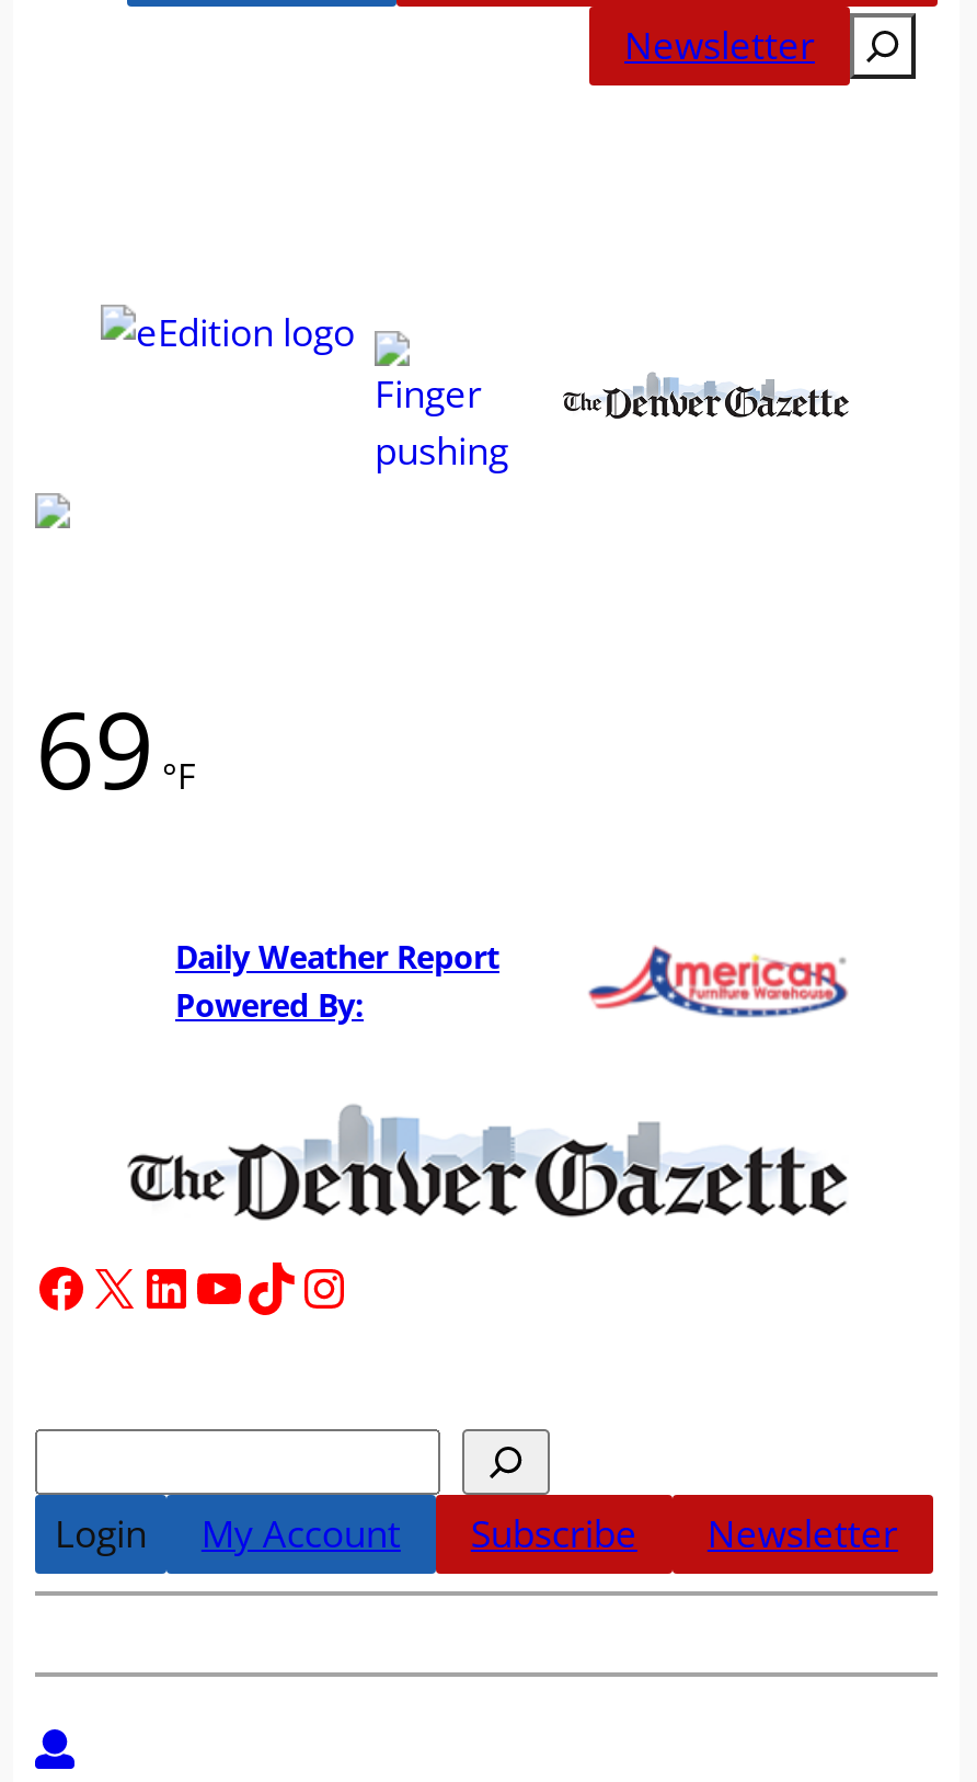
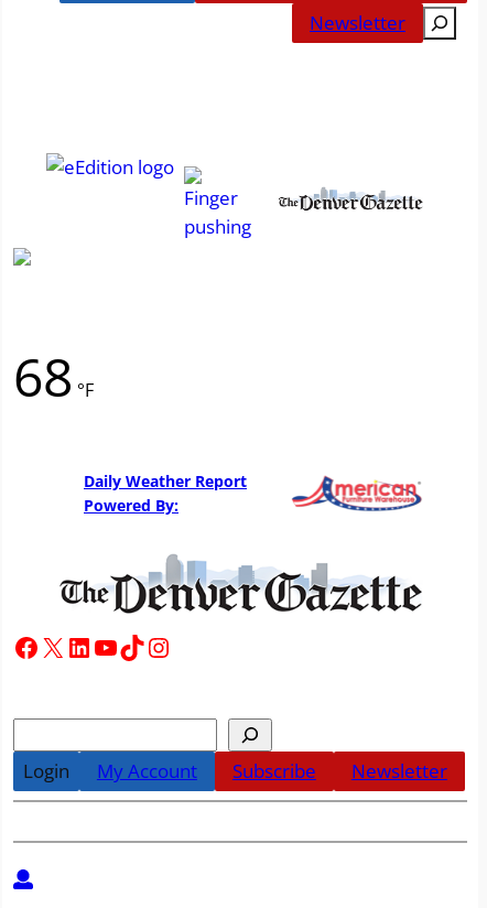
- 69 °F
+ 68 °F
